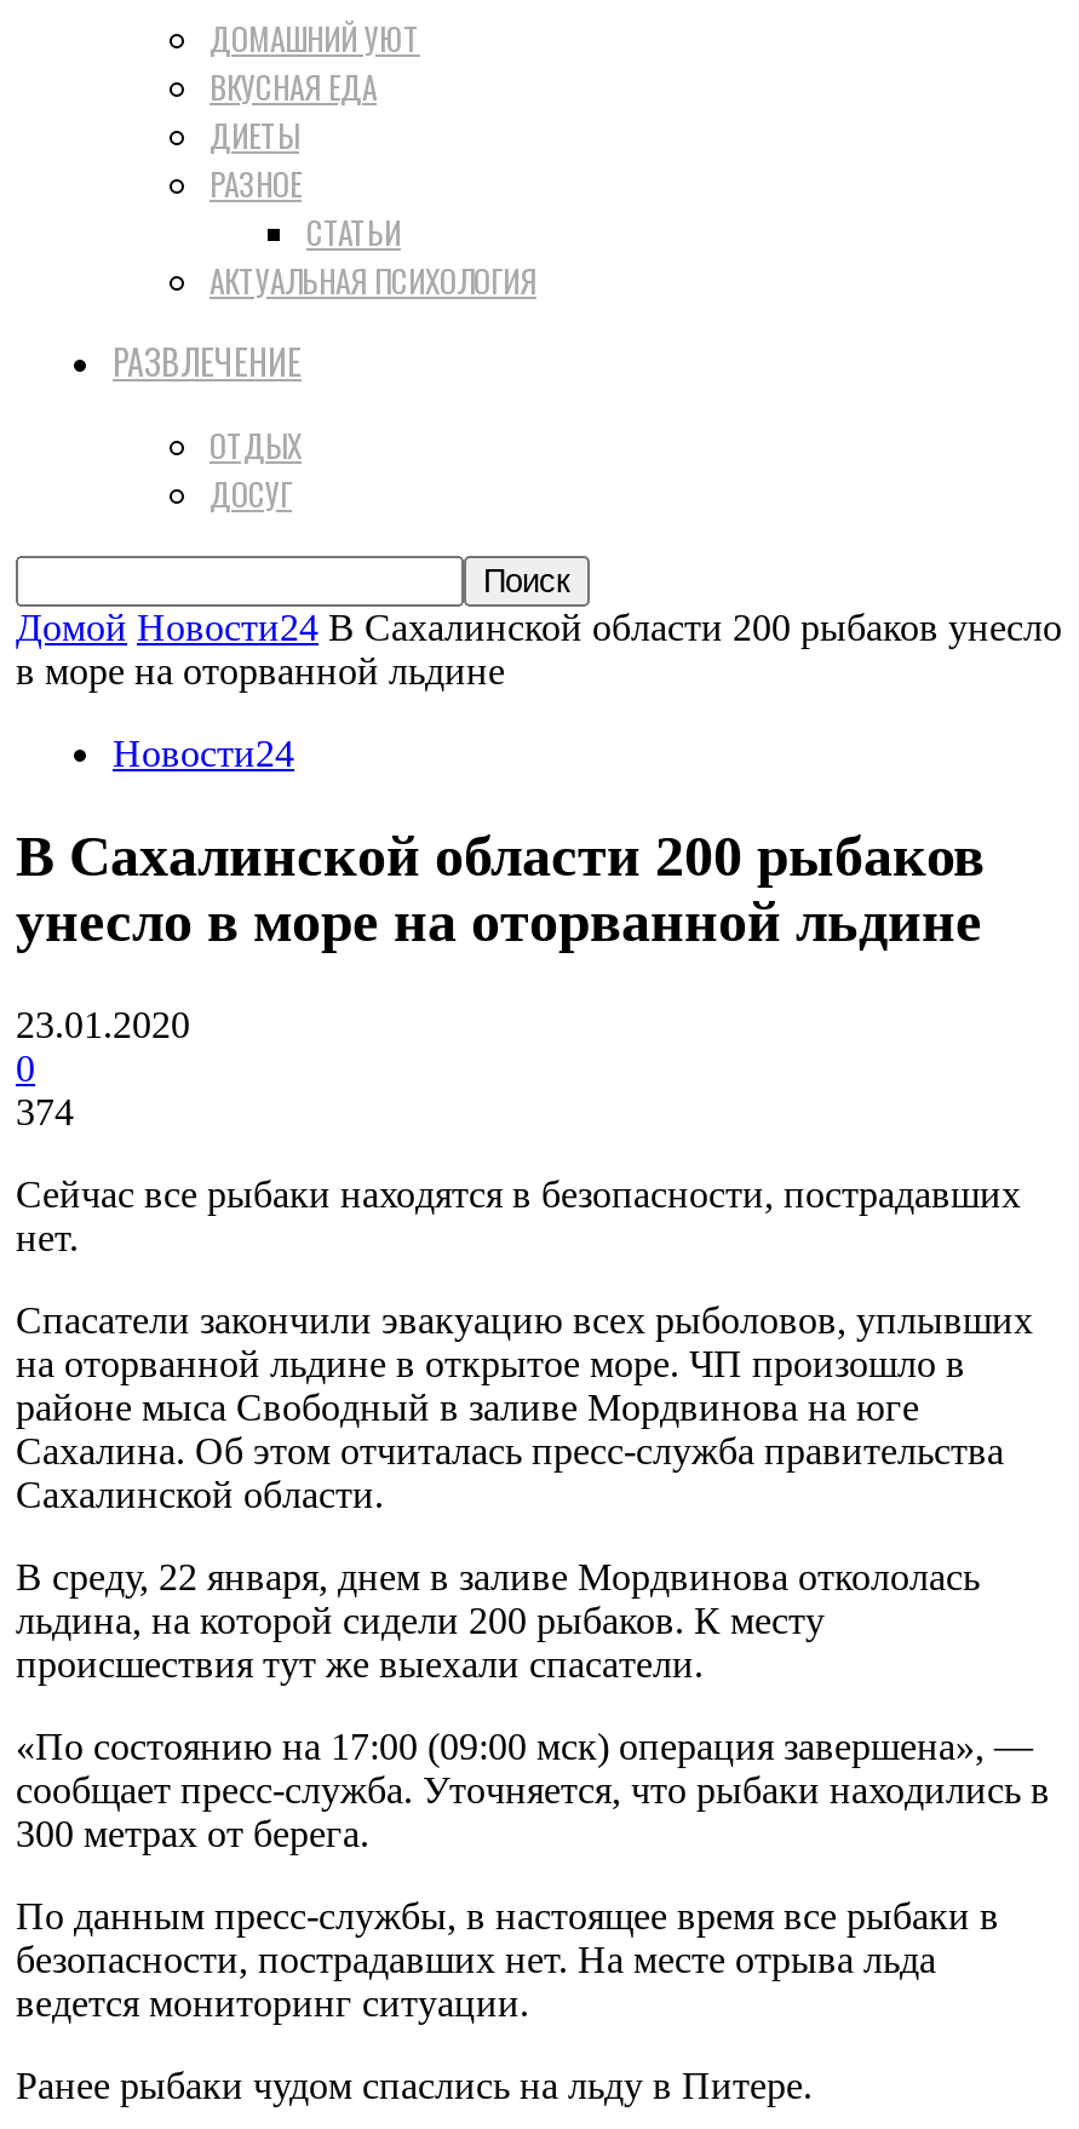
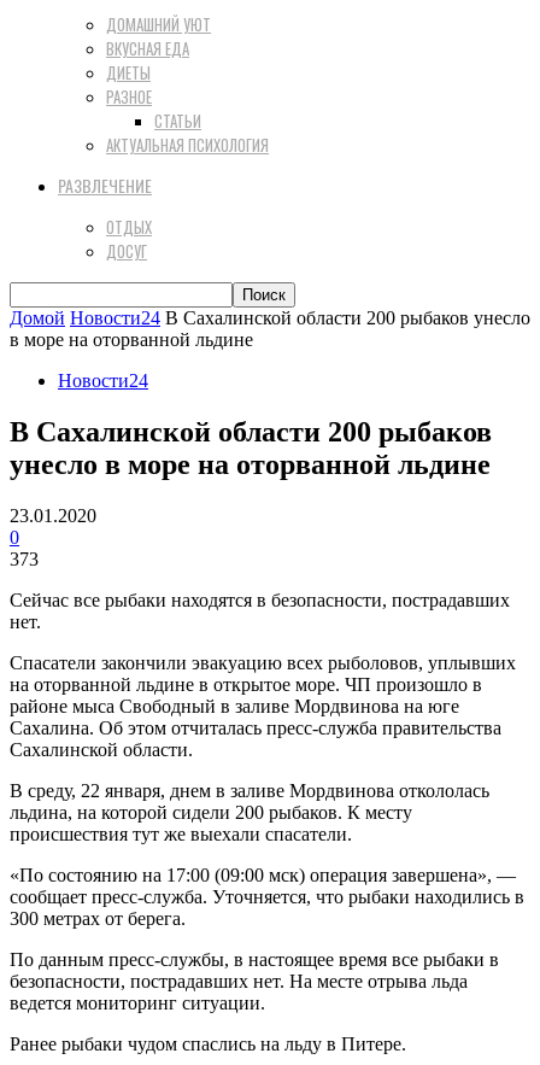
- 374
+ 373
